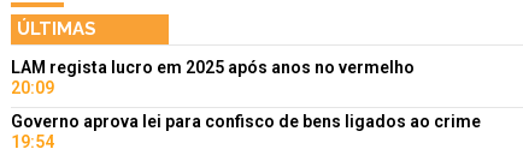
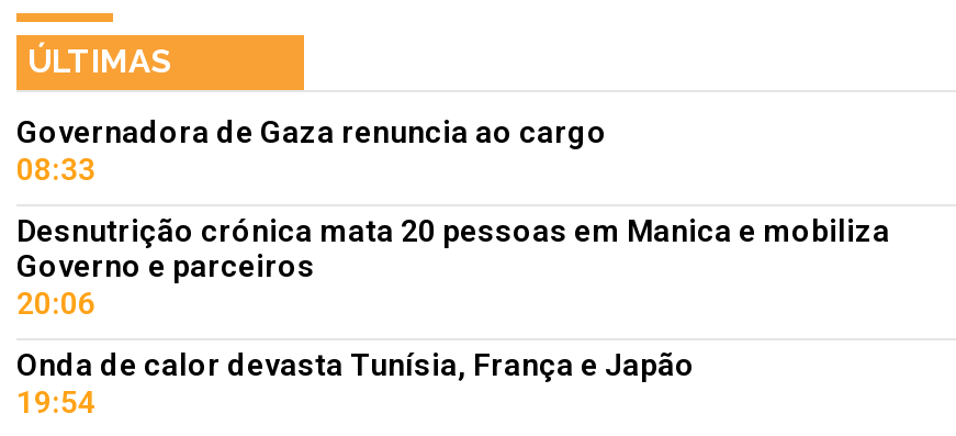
- LAM regista lucro em 2025 após anos no vermelho
- 20:09
- Governo aprova lei para confisco de bens ligados ao crime
+ Governadora de Gaza renuncia ao cargo
+ 08:33
+ Desnutrição crónica mata 20 pessoas em Manica e mobiliza
+ Governo e parceiros
+ 20:06
+ Onda de calor devasta Tunísia, França e Japão
